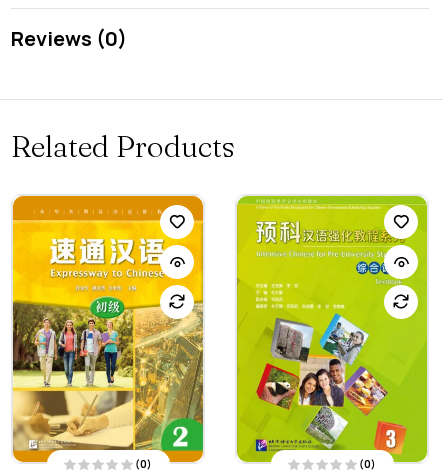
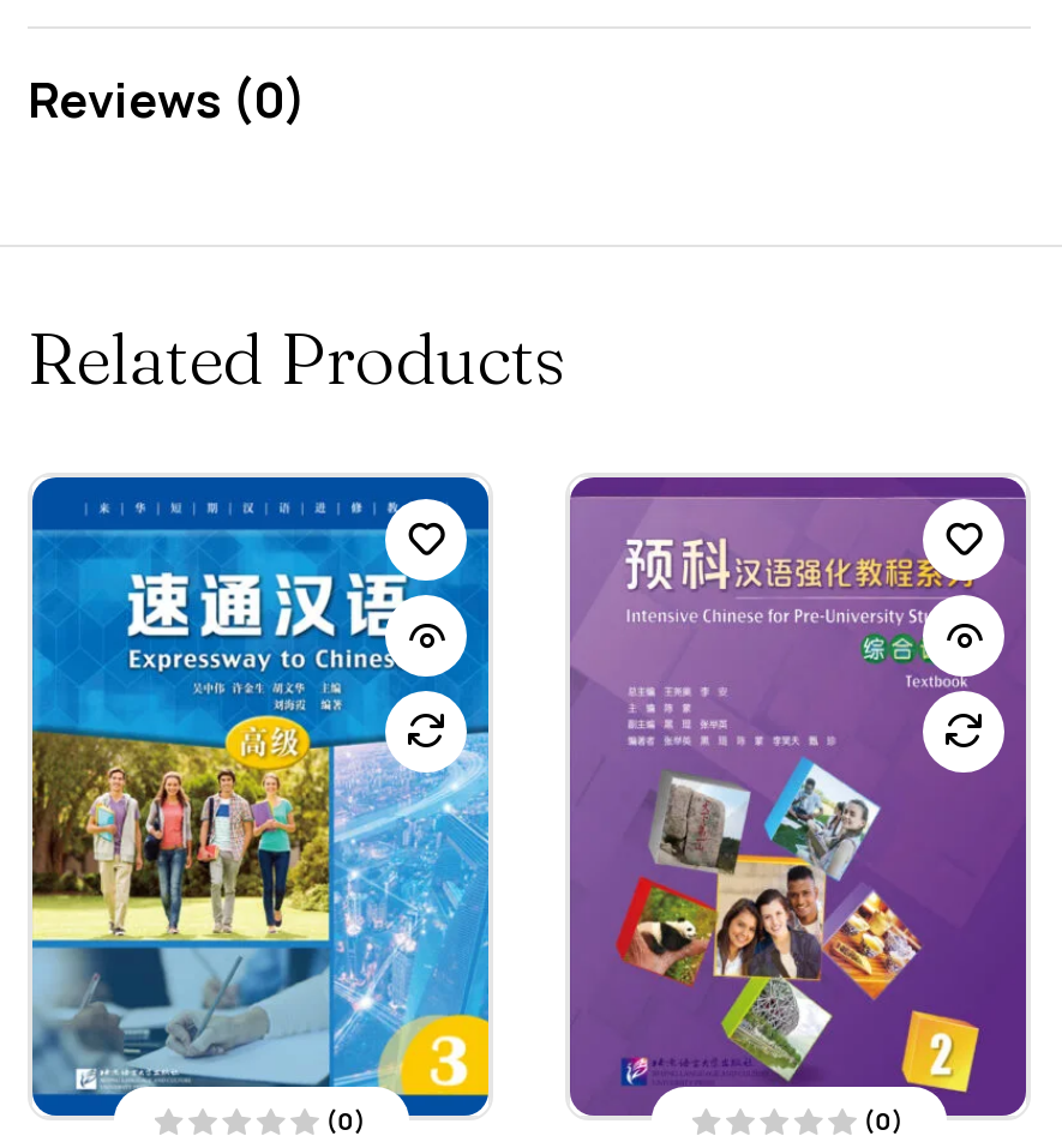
- [image]
+ [image]

- [image]
+ [image]
